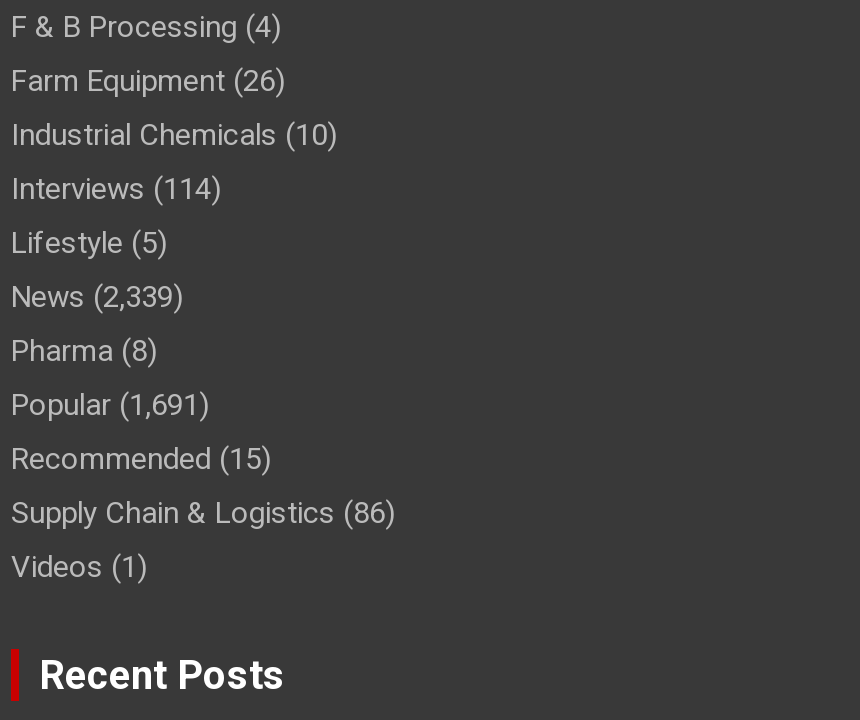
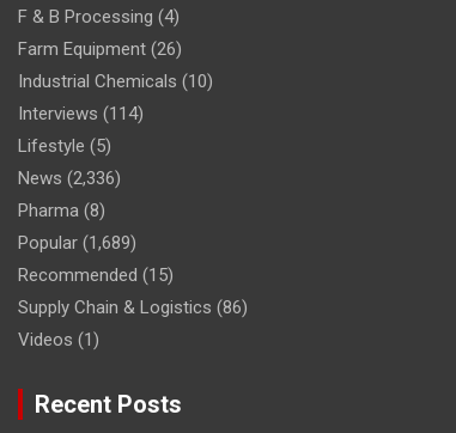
- News (2,339)
+ News (2,336)

- Popular (1,691)
+ Popular (1,689)
